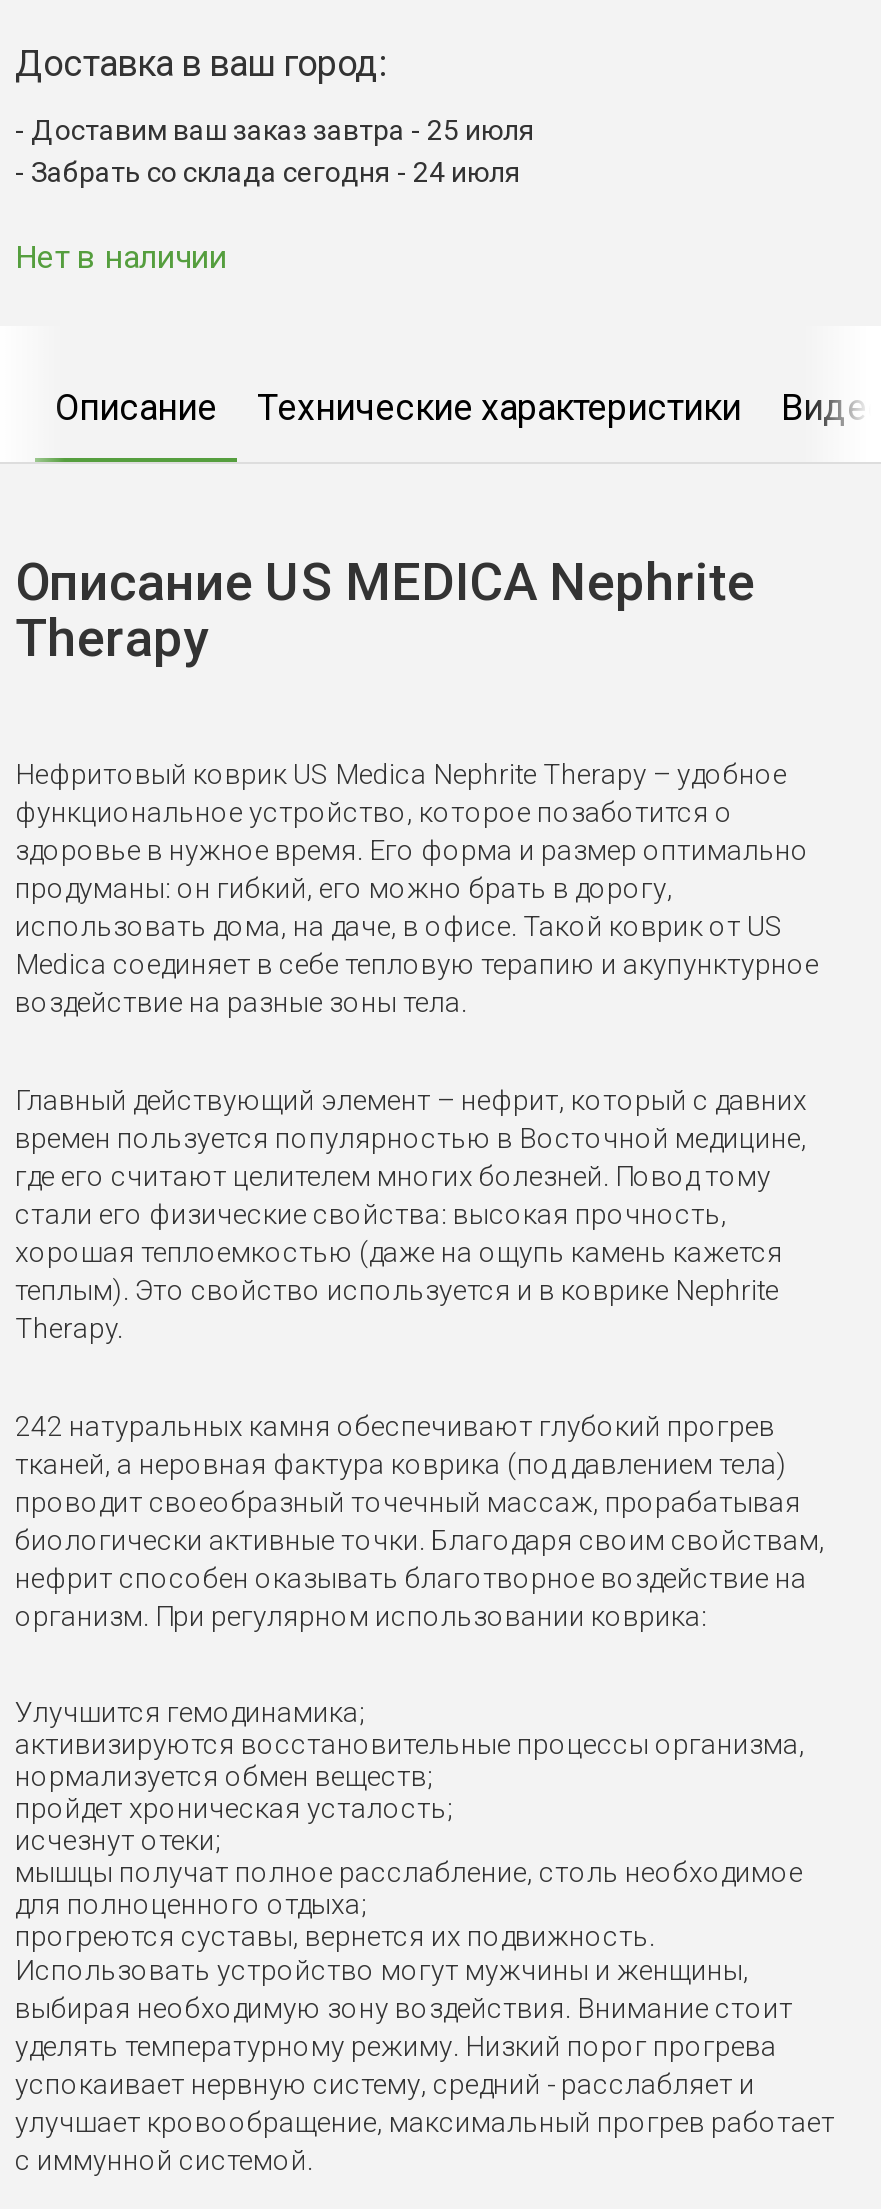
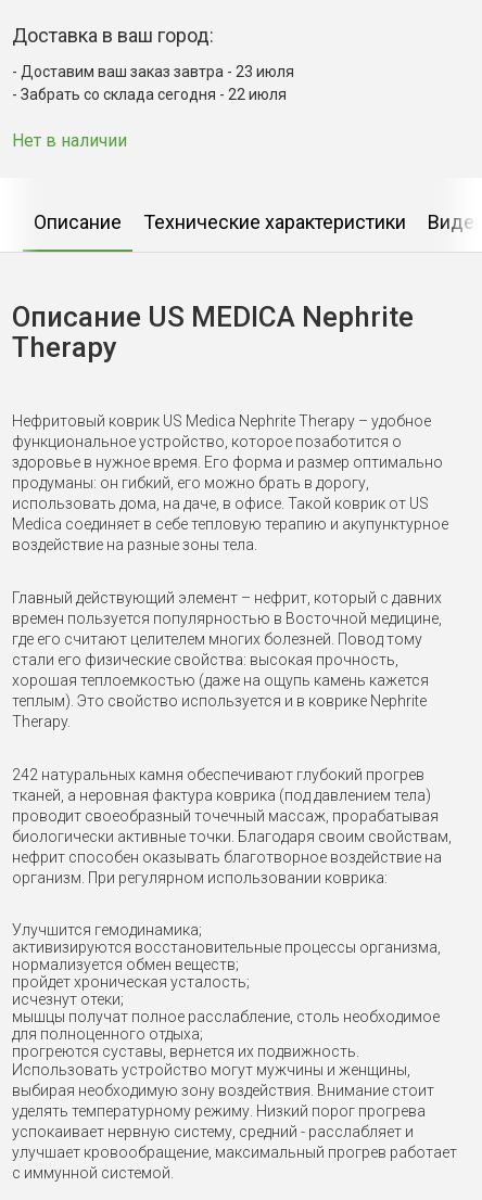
- Доставим ваш заказ завтра - 25 июля
+ Доставим ваш заказ завтра - 23 июля

- Забрать со склада сегодня - 24 июля
+ Забрать со склада сегодня - 22 июля
